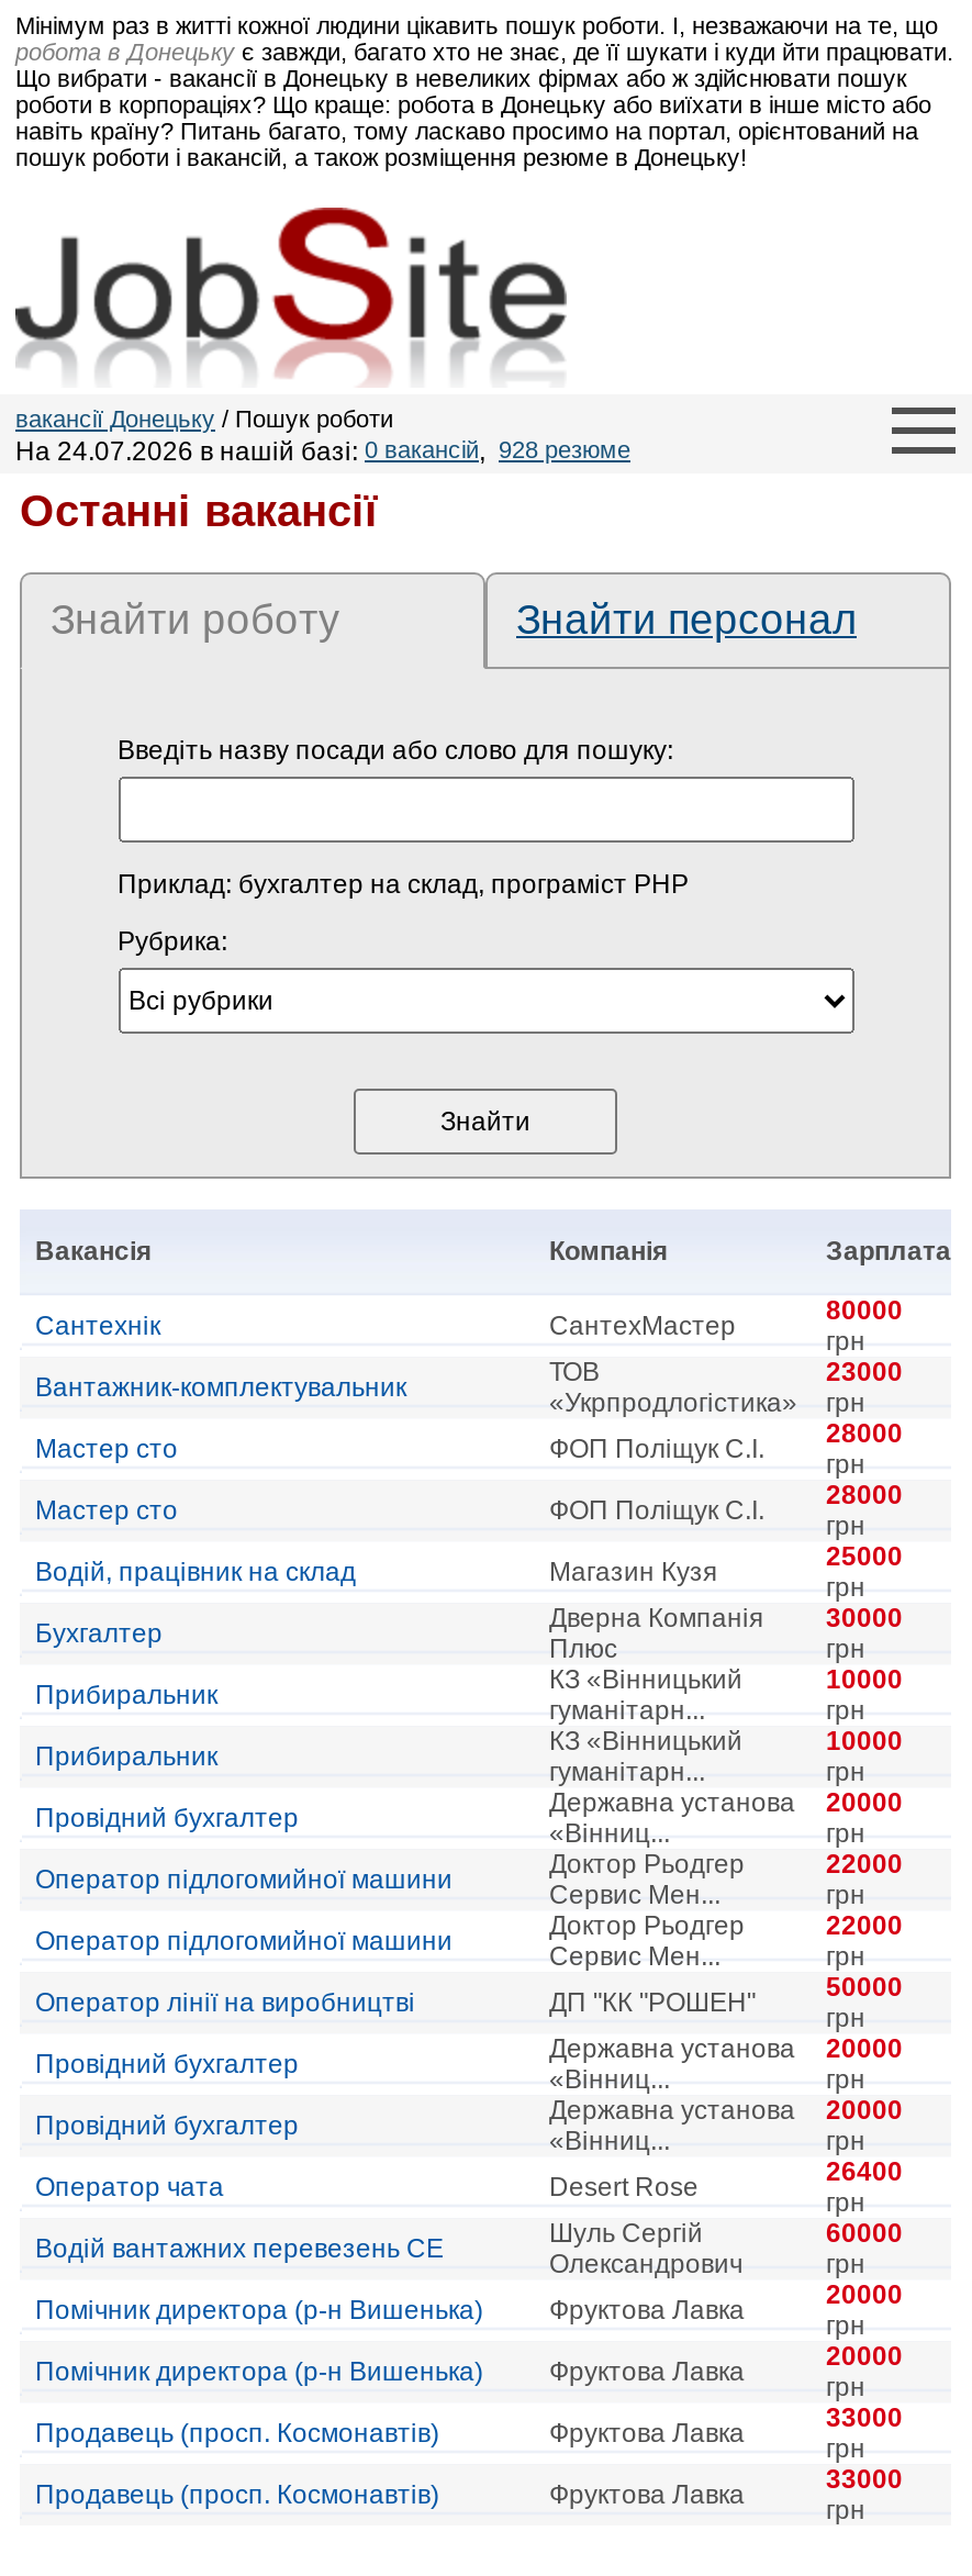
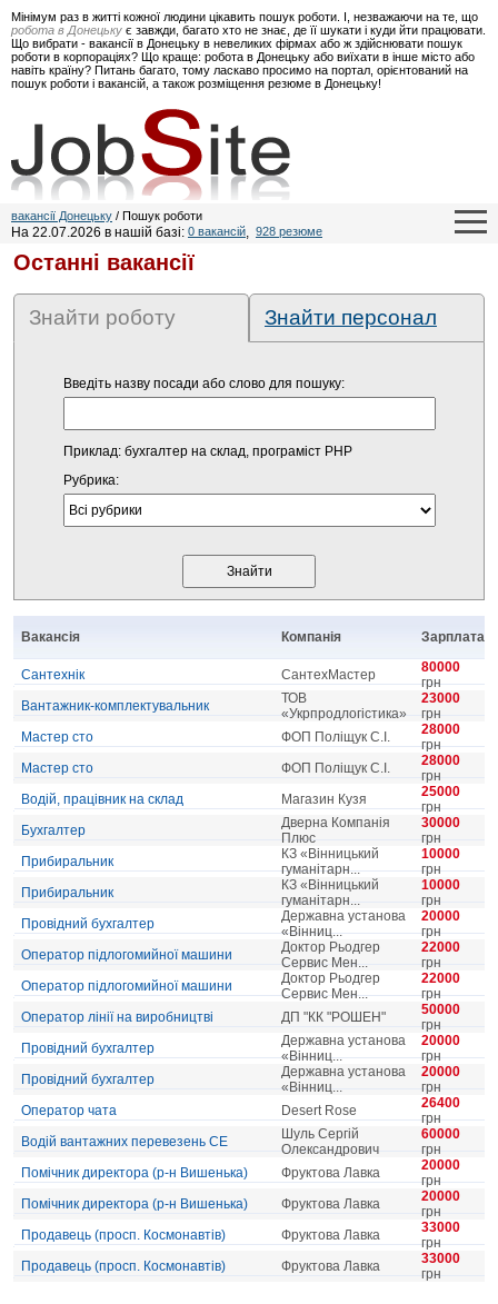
- На 24.07.2026 в нашій базі: 0 вакансій, 928 резюме
+ На 22.07.2026 в нашій базі: 0 вакансій, 928 резюме
